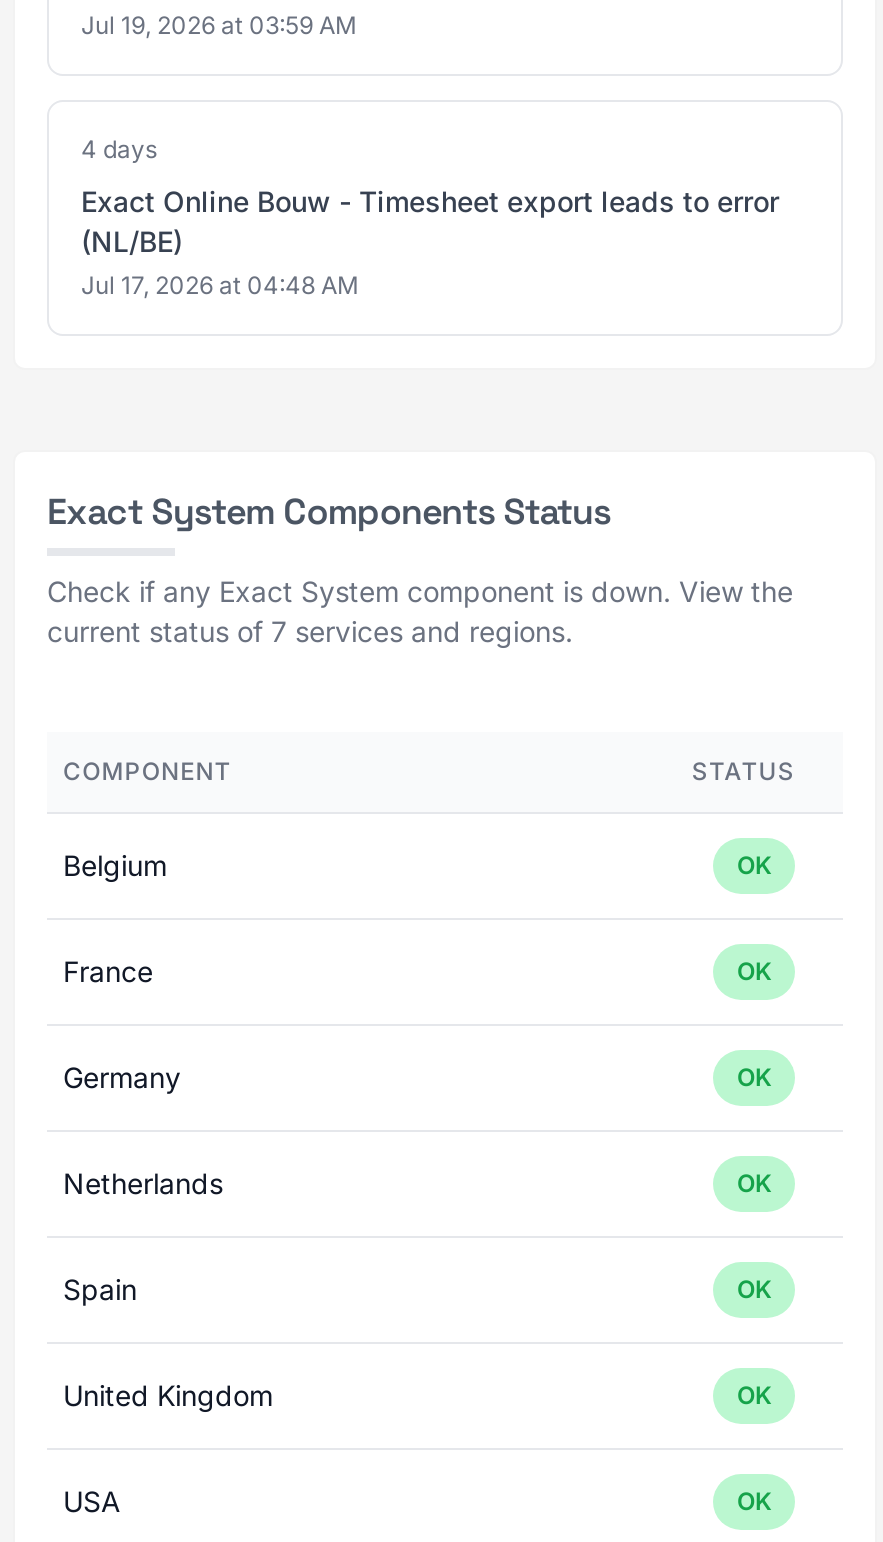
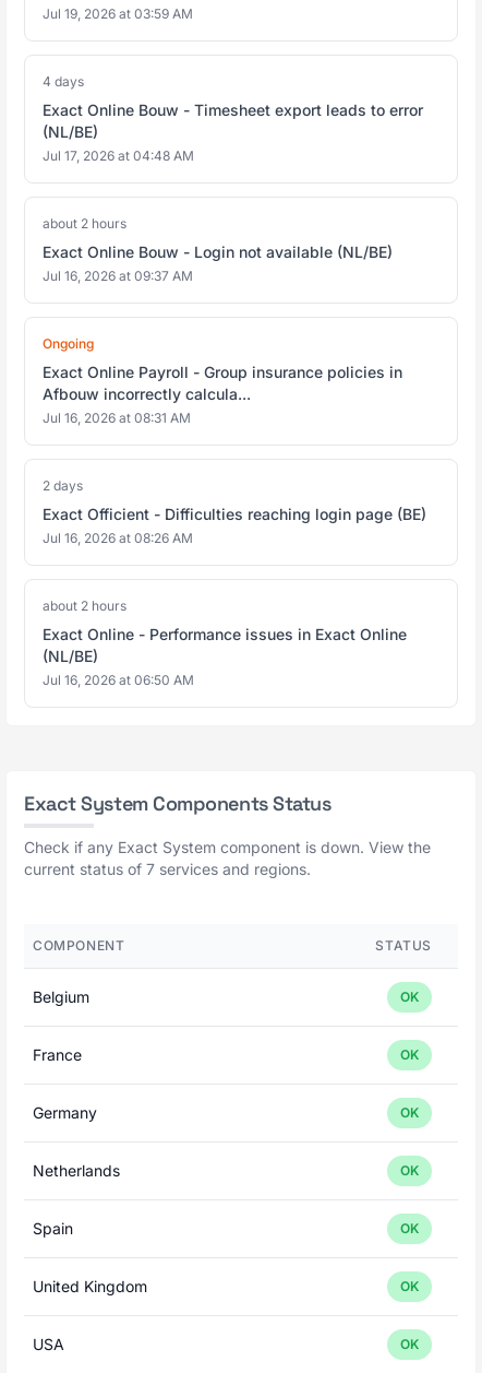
+ about 2 hours
+ Exact Online Bouw - Login not available (NL/BE)
+ Jul 16, 2026 at 09:37 AM

+ Ongoing
+ Exact Online Payroll - Group insurance policies in
+ Afbouw incorrectly calcula...
+ Jul 16, 2026 at 08:31 AM

+ 2 days
+ Exact Officient - Difficulties reaching login page (BE)
+ Jul 16, 2026 at 08:26 AM

+ about 2 hours
+ Exact Online - Performance issues in Exact Online
+ (NL/BE)
+ Jul 16, 2026 at 06:50 AM
